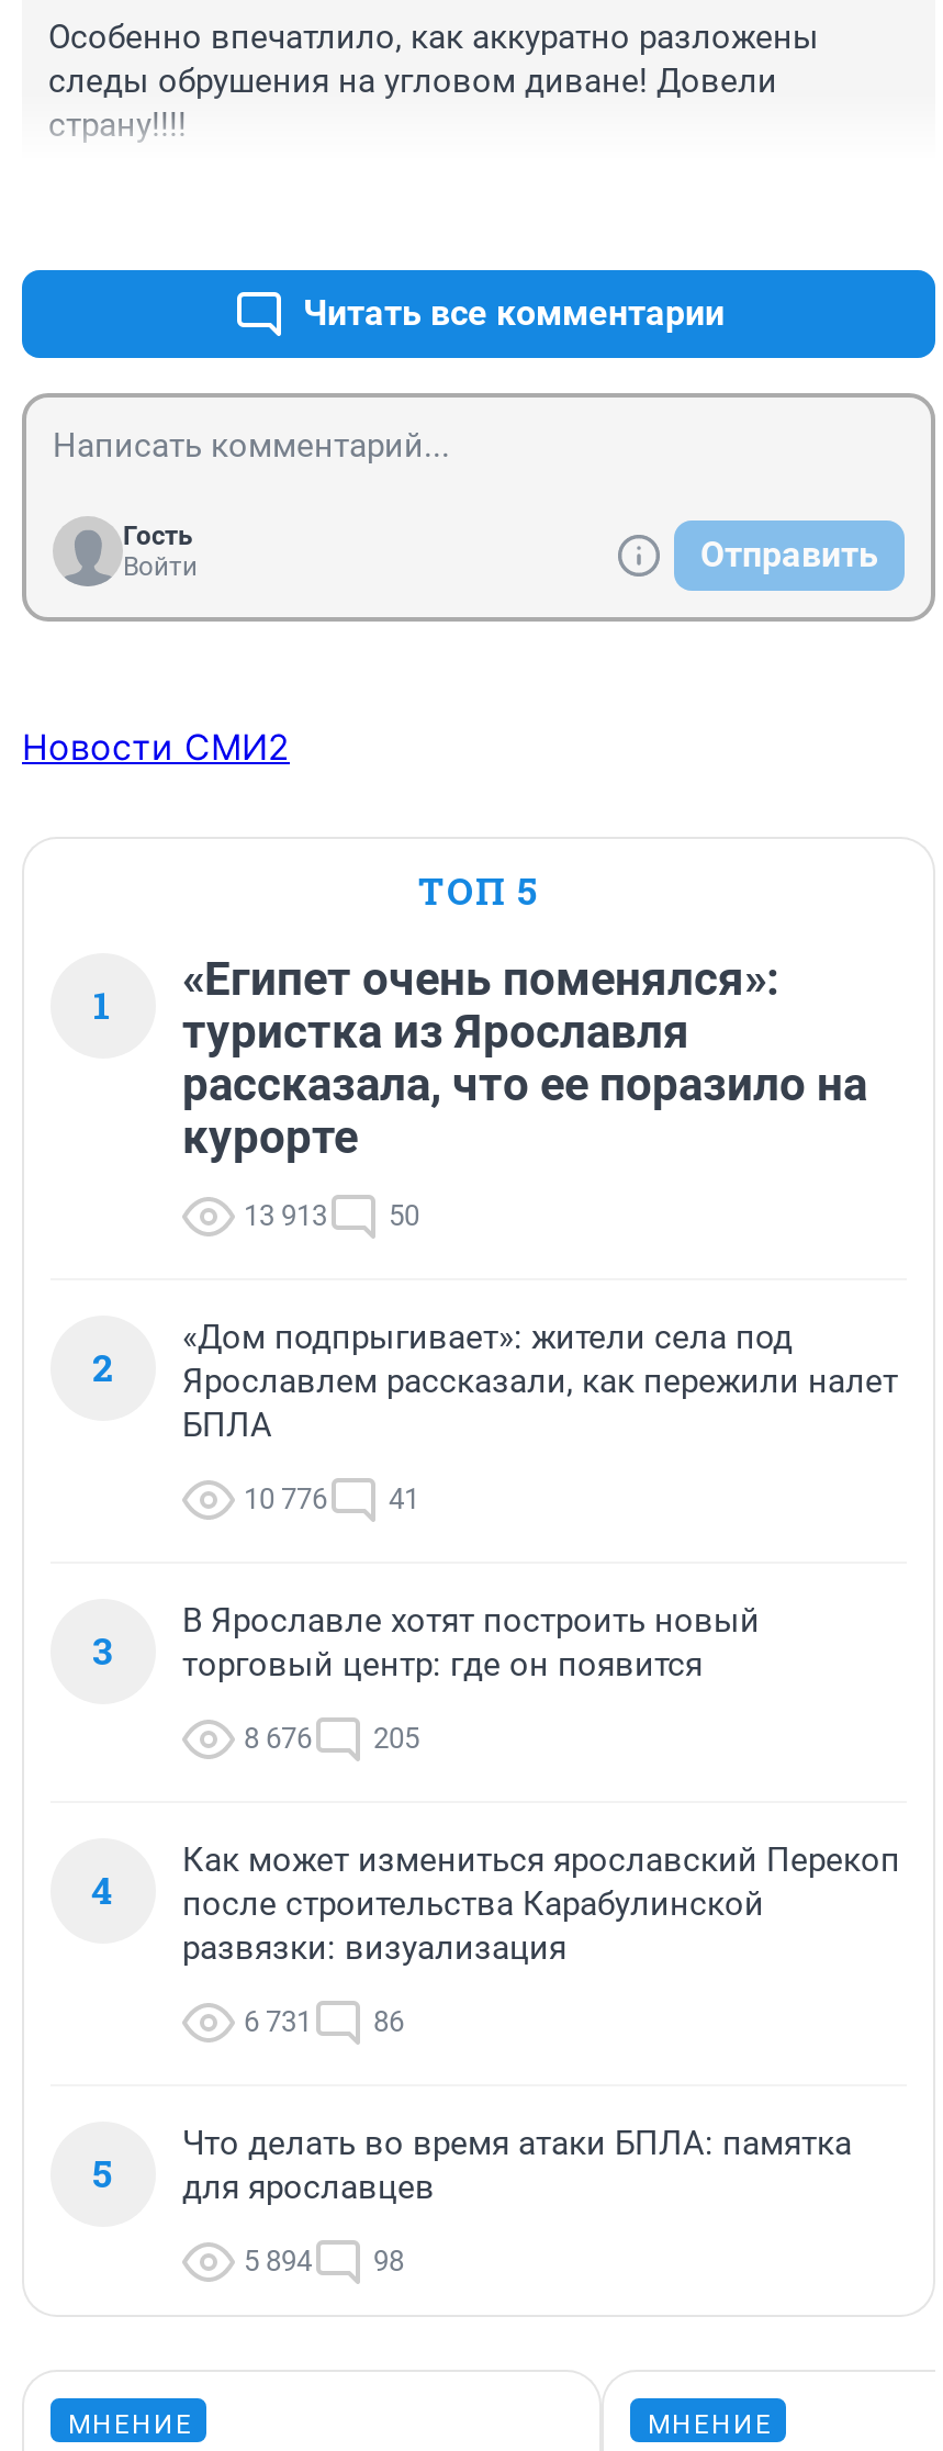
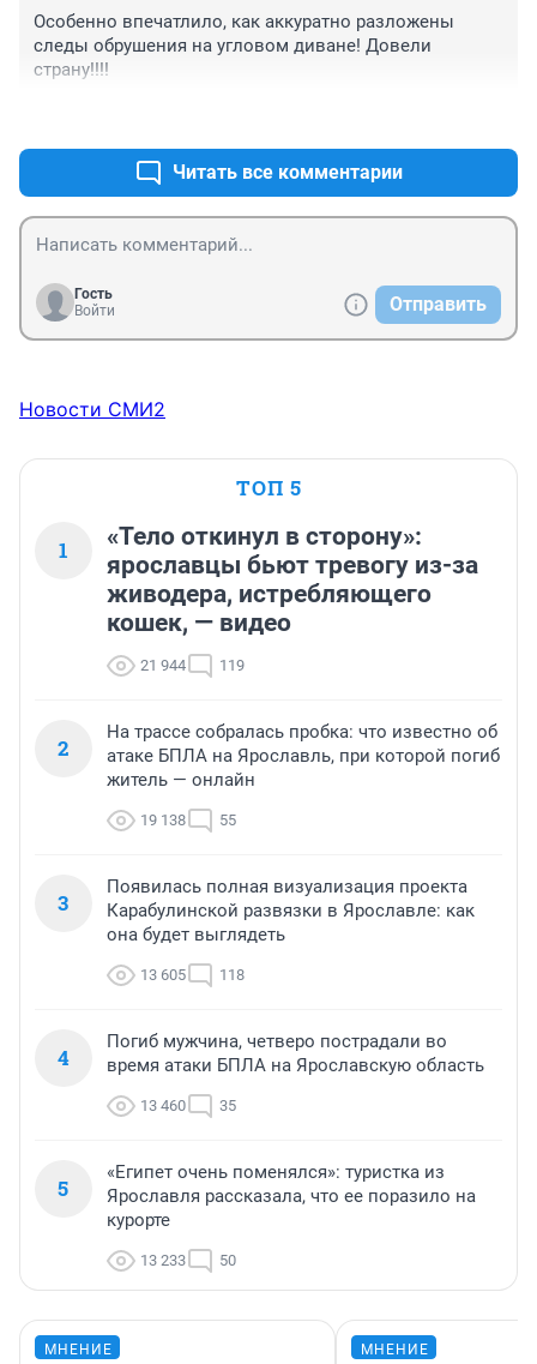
- «Египет очень поменялся»:
- туристка из Ярославля
- рассказала, что ее поразило на
- курорте
+ «Тело откинул в сторону»:
+ ярославцы бьют тревогу из-за
+ живодера, истребляющего
+ кошек, — видео

- 13 913
- 50
+ 21 944
+ 119

- «Дом подпрыгивает»: жители села под
- Ярославлем рассказали, как пережили налет
- БПЛА
+ На трассе собралась пробка: что известно об
+ атаке БПЛА на Ярославль, при которой погиб
+ житель — онлайн

- 10 776
- 41
+ 19 138
+ 55

- В Ярославле хотят построить новый
- торговый центр: где он появится
+ Появилась полная визуализация проекта
+ Карабулинской развязки в Ярославле: как
+ она будет выглядеть

- 8 676
- 205
+ 13 605
+ 118

- Как может измениться ярославский Перекоп
- после строительства Карабулинской
- развязки: визуализация
+ Погиб мужчина, четверо пострадали во
+ время атаки БПЛА на Ярославскую область

- 6 731
- 86
+ 13 460
+ 35

- Что делать во время атаки БПЛА: памятка
- для ярославцев
+ «Египет очень поменялся»: туристка из
+ Ярославля рассказала, что ее поразило на
+ курорте

- 5 894
- 98
+ 13 233
+ 50
